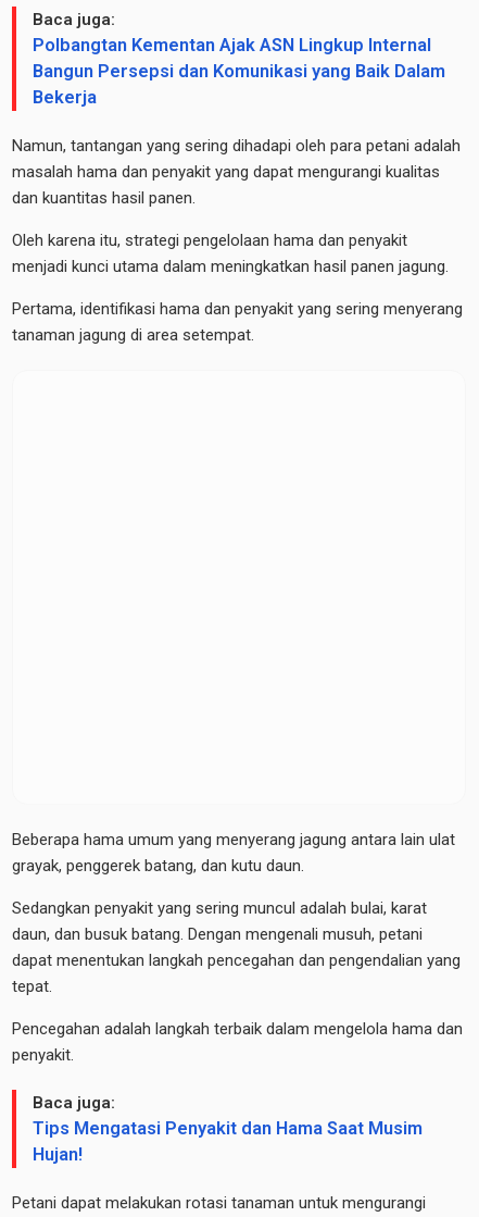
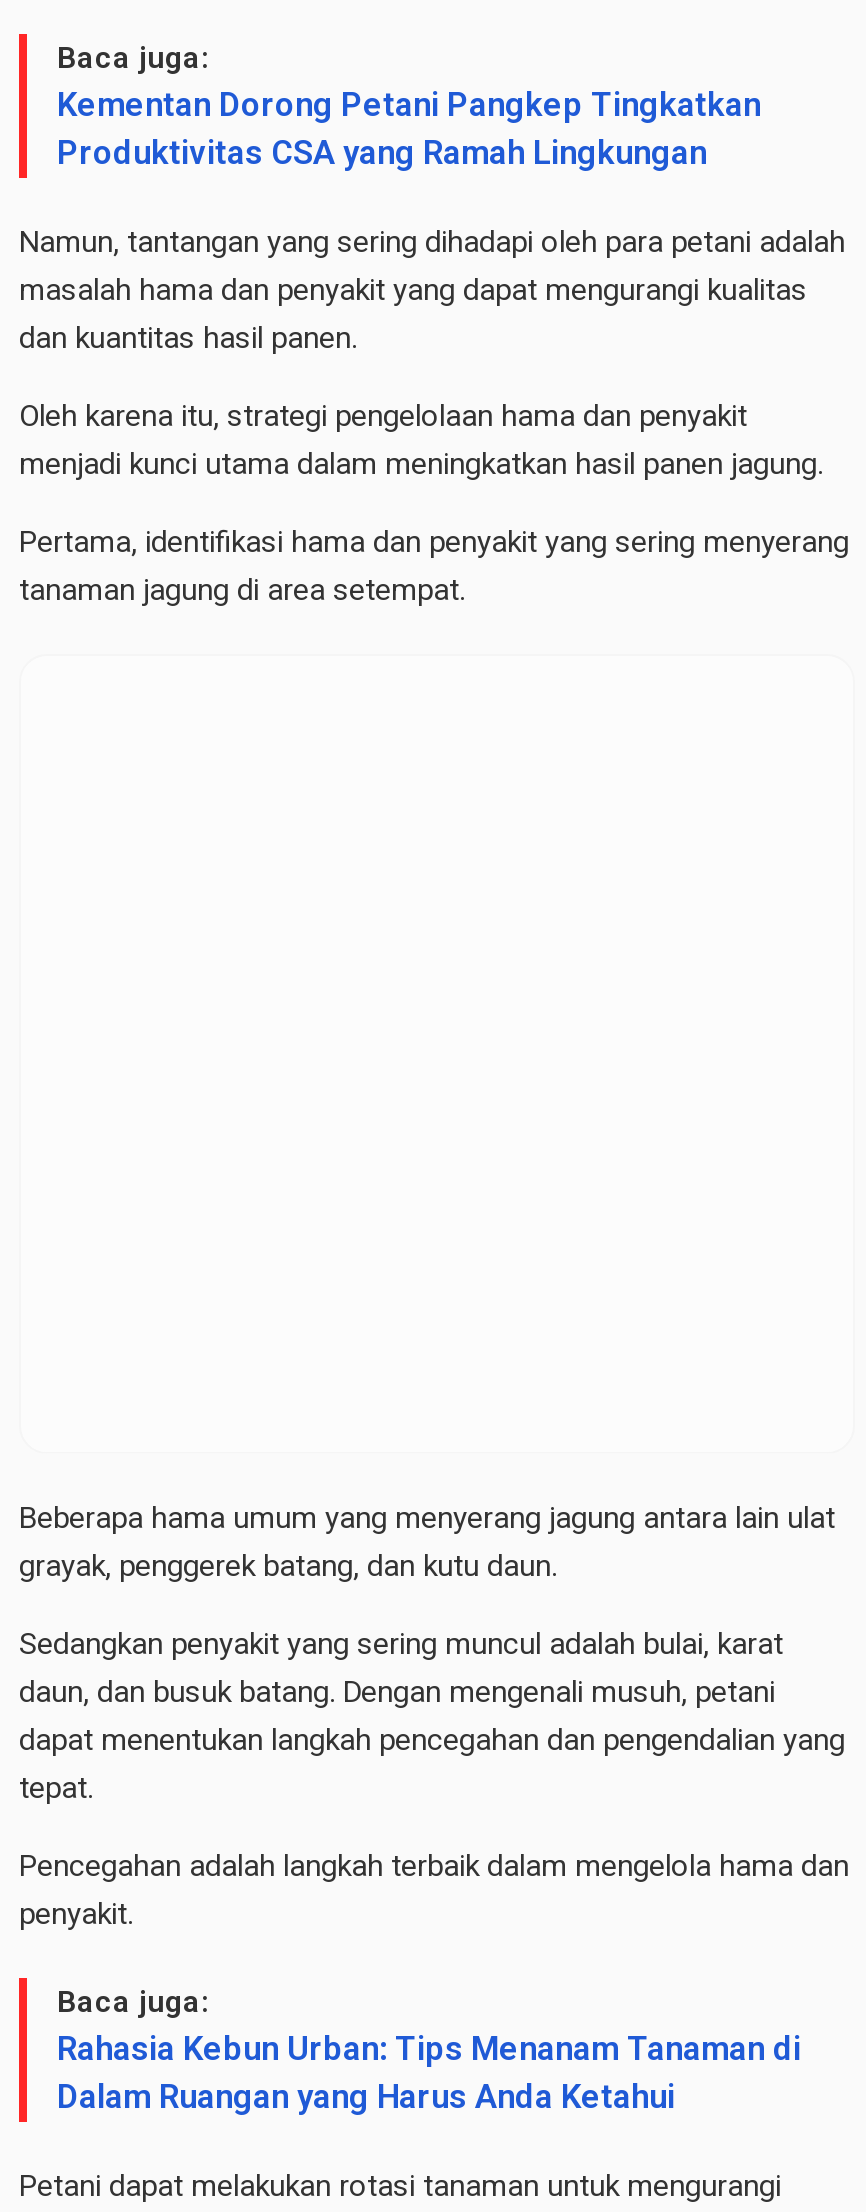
- Polbangtan Kementan Ajak ASN Lingkup Internal
- Bangun Persepsi dan Komunikasi yang Baik Dalam
- Bekerja
+ Kementan Dorong Petani Pangkep Tingkatkan
+ Produktivitas CSA yang Ramah Lingkungan

- Tips Mengatasi Penyakit dan Hama Saat Musim
- Hujan!
+ Rahasia Kebun Urban: Tips Menanam Tanaman di
+ Dalam Ruangan yang Harus Anda Ketahui
